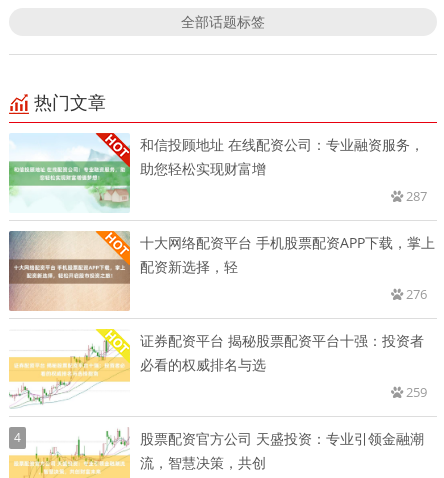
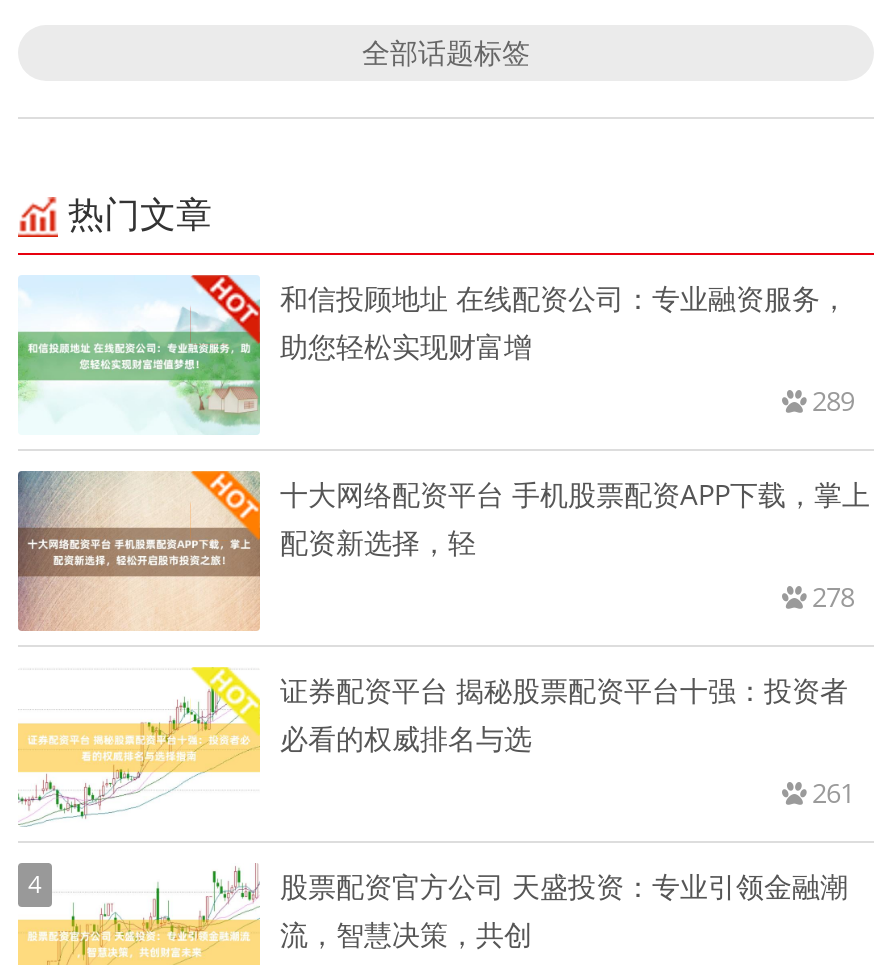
- 287
+ 289

- 276
+ 278

- 259
+ 261
